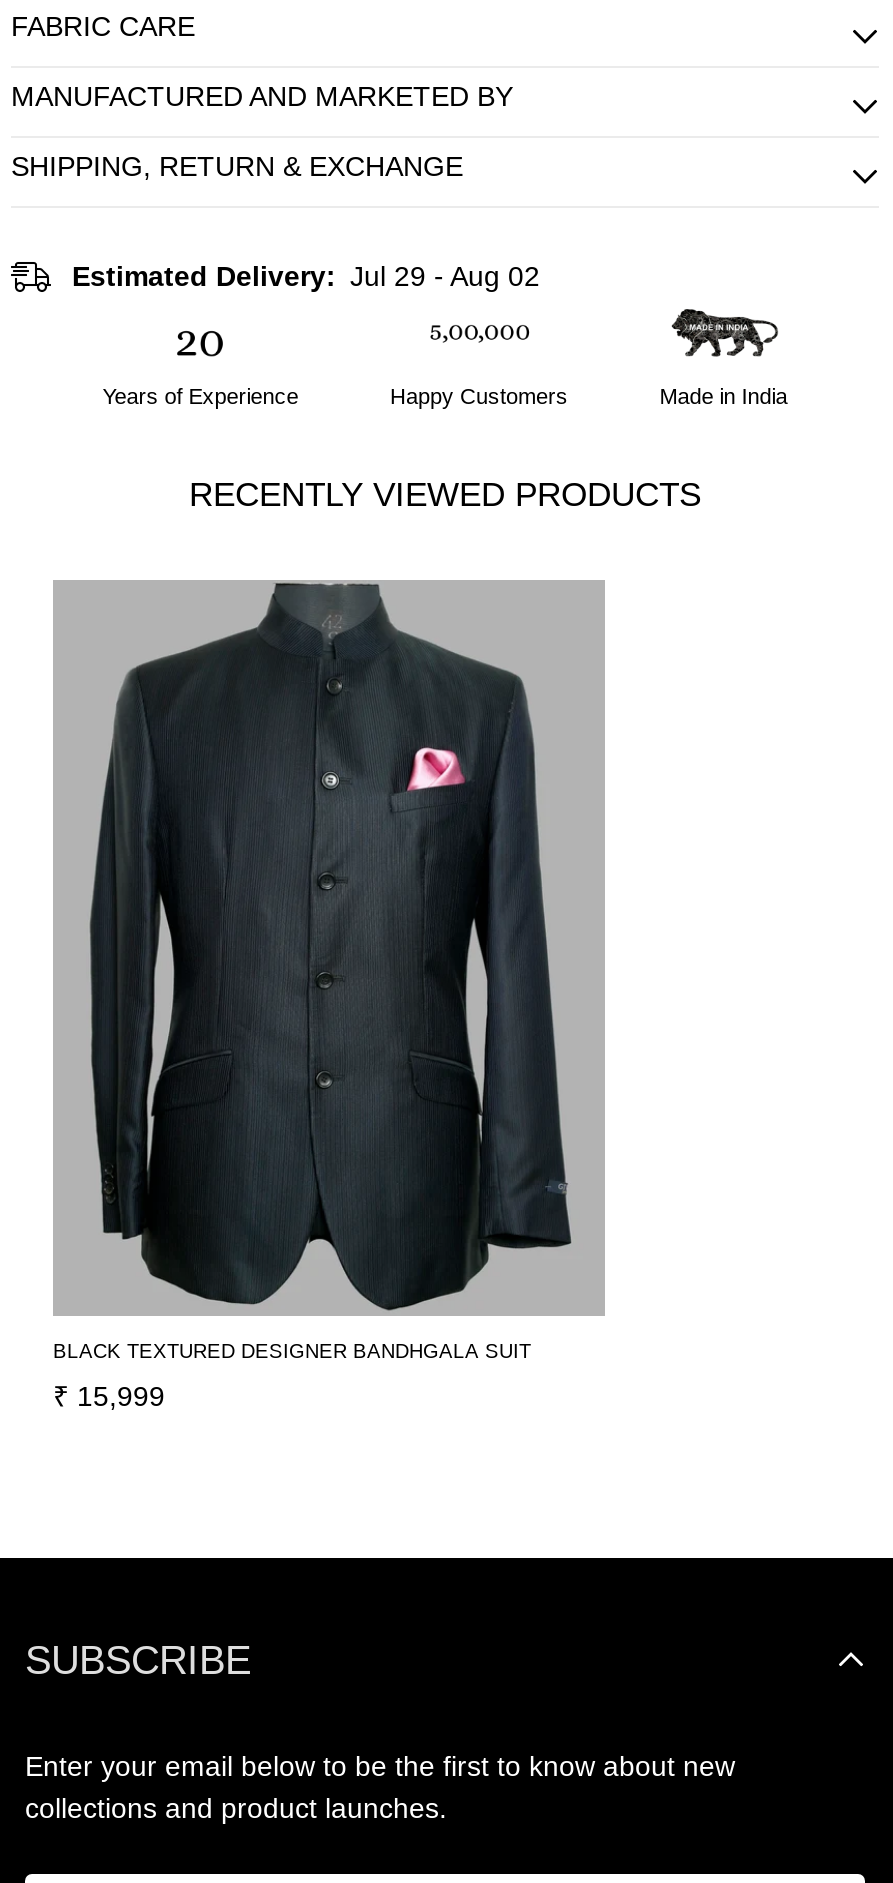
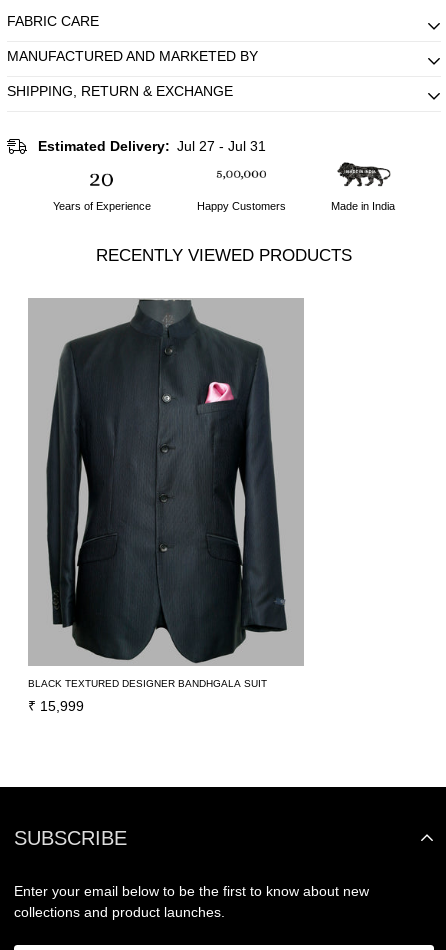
- Estimated Delivery: Jul 29 - Aug 02
+ Estimated Delivery: Jul 27 - Jul 31
